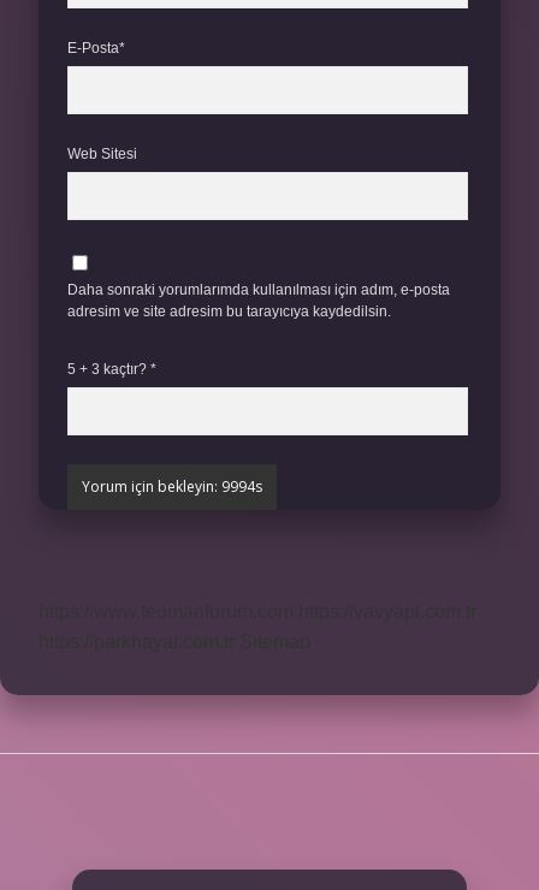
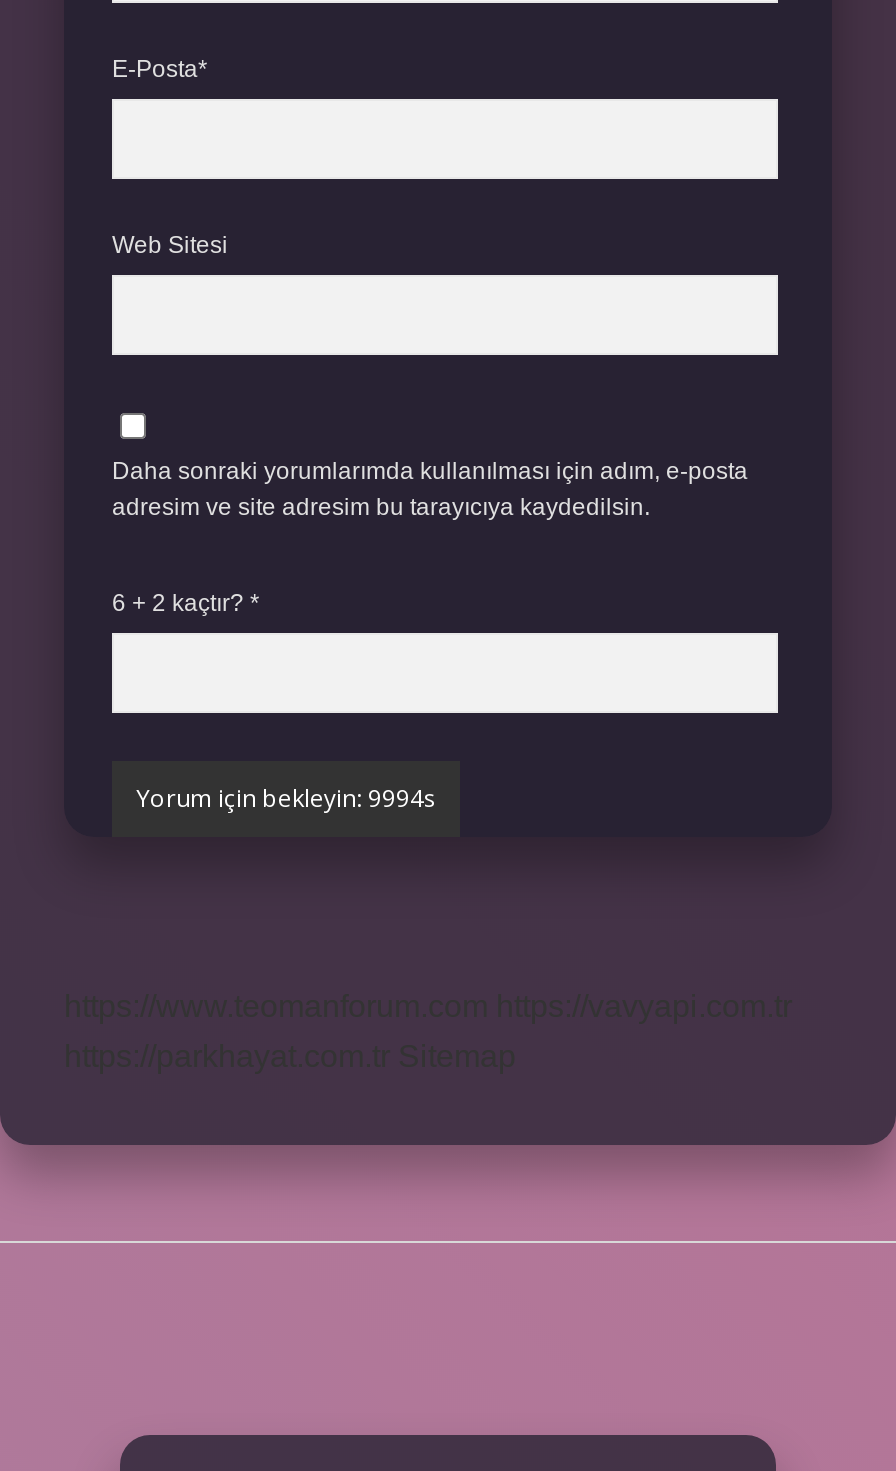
- 5 + 3 kaçtır? *
+ 6 + 2 kaçtır? *
